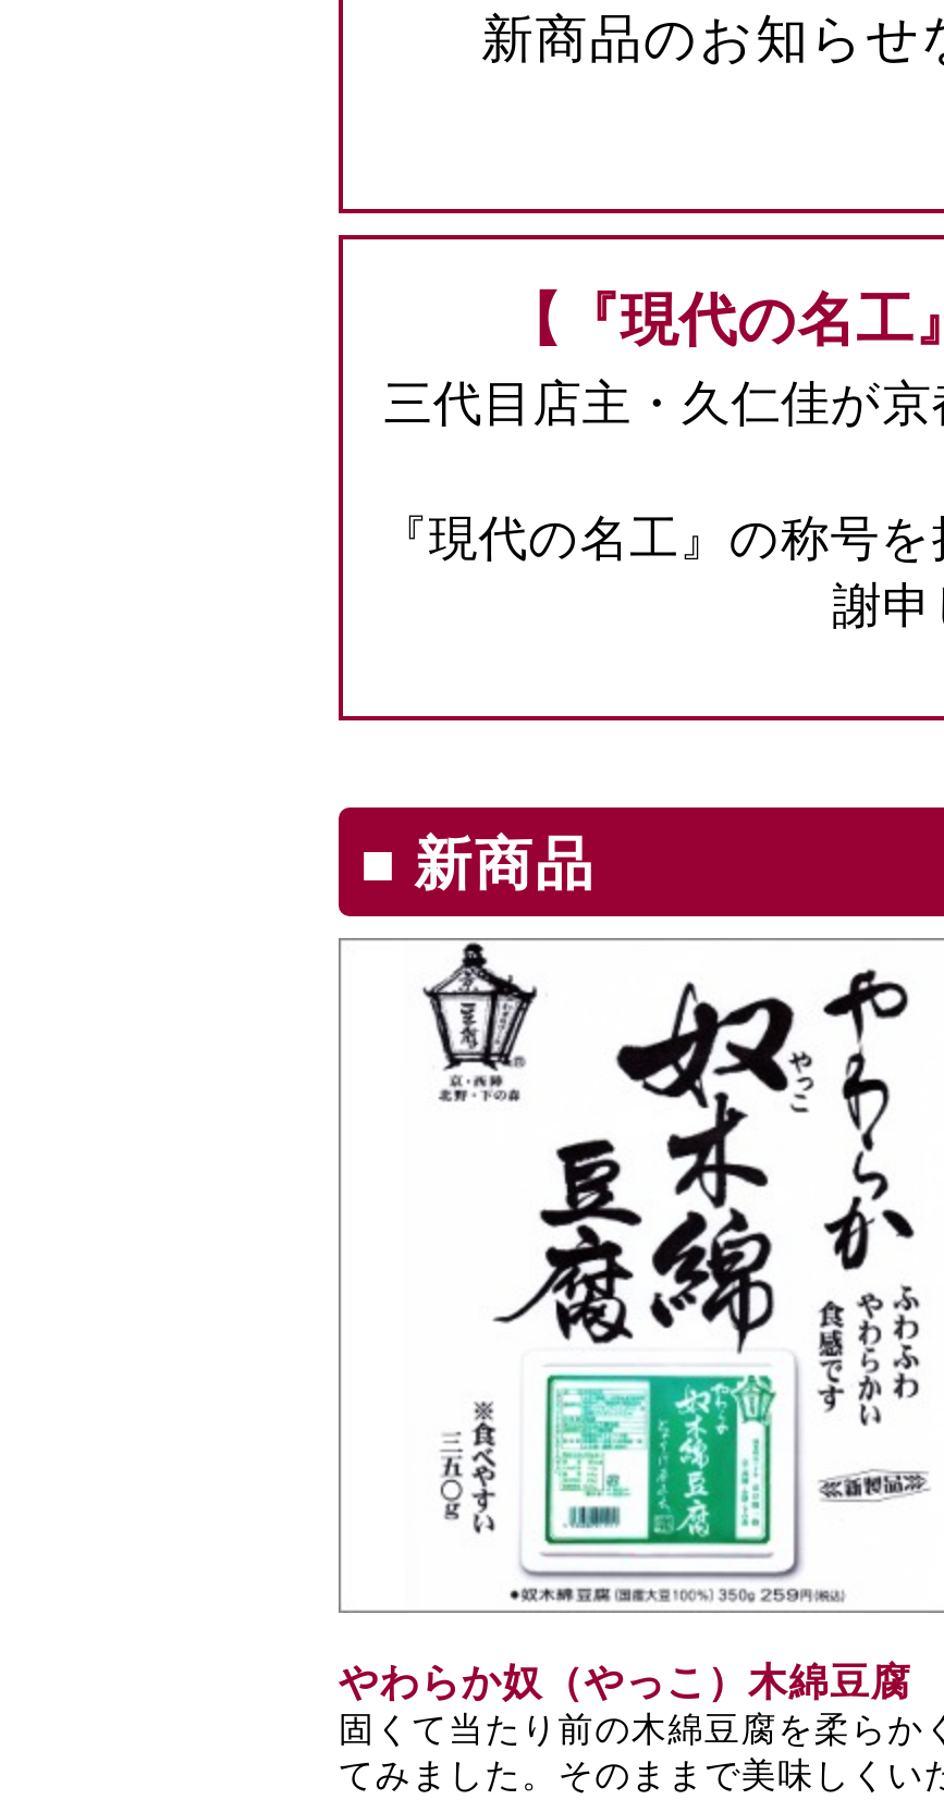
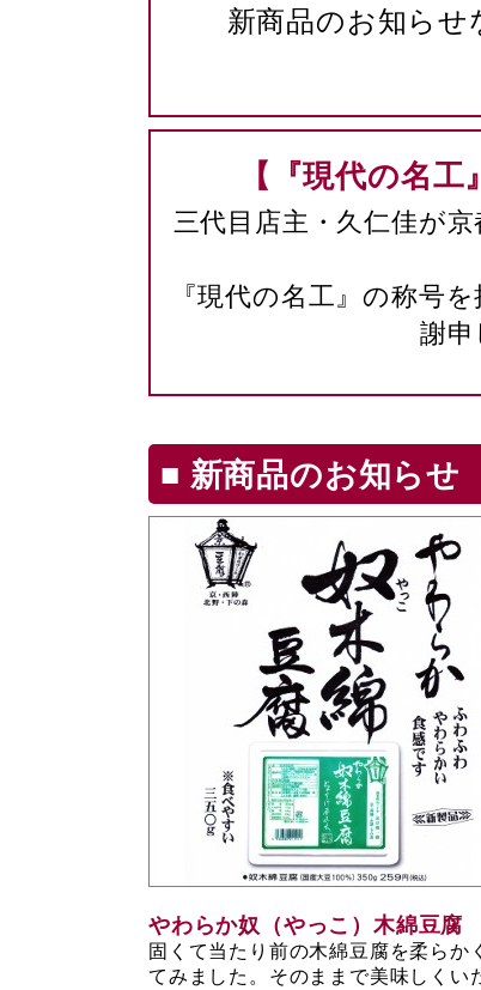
- 新商品
+ 新商品のお知らせ
